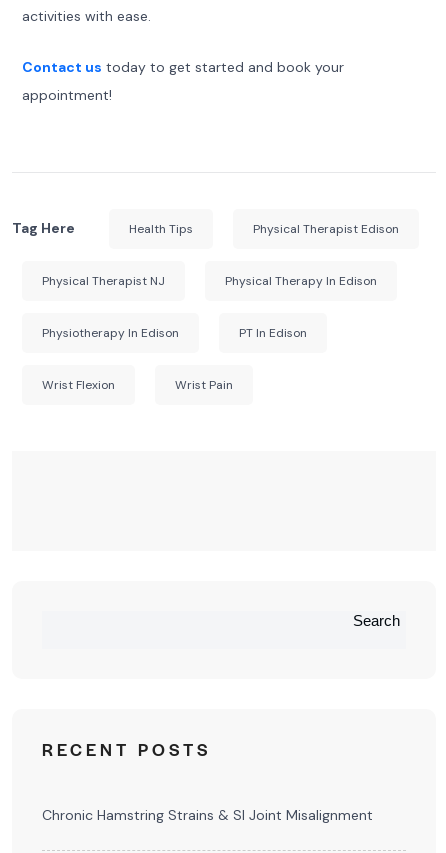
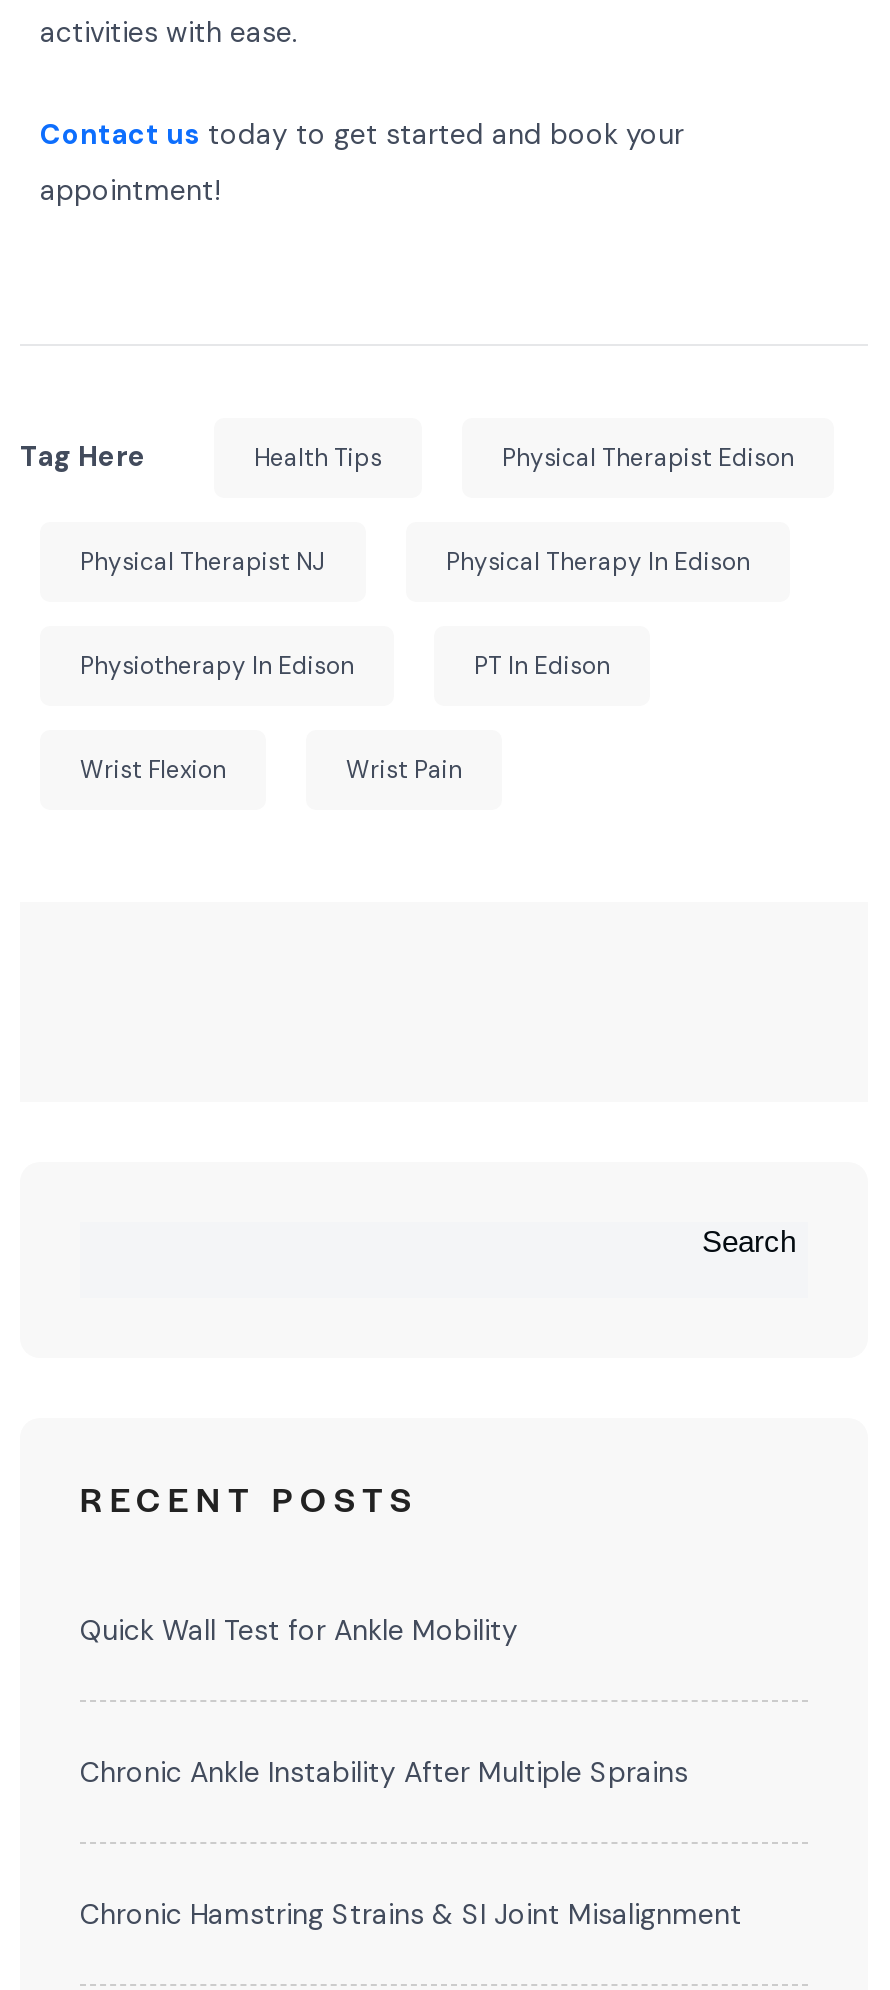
+ Quick Wall Test for Ankle Mobility

+ Chronic Ankle Instability After Multiple Sprains
